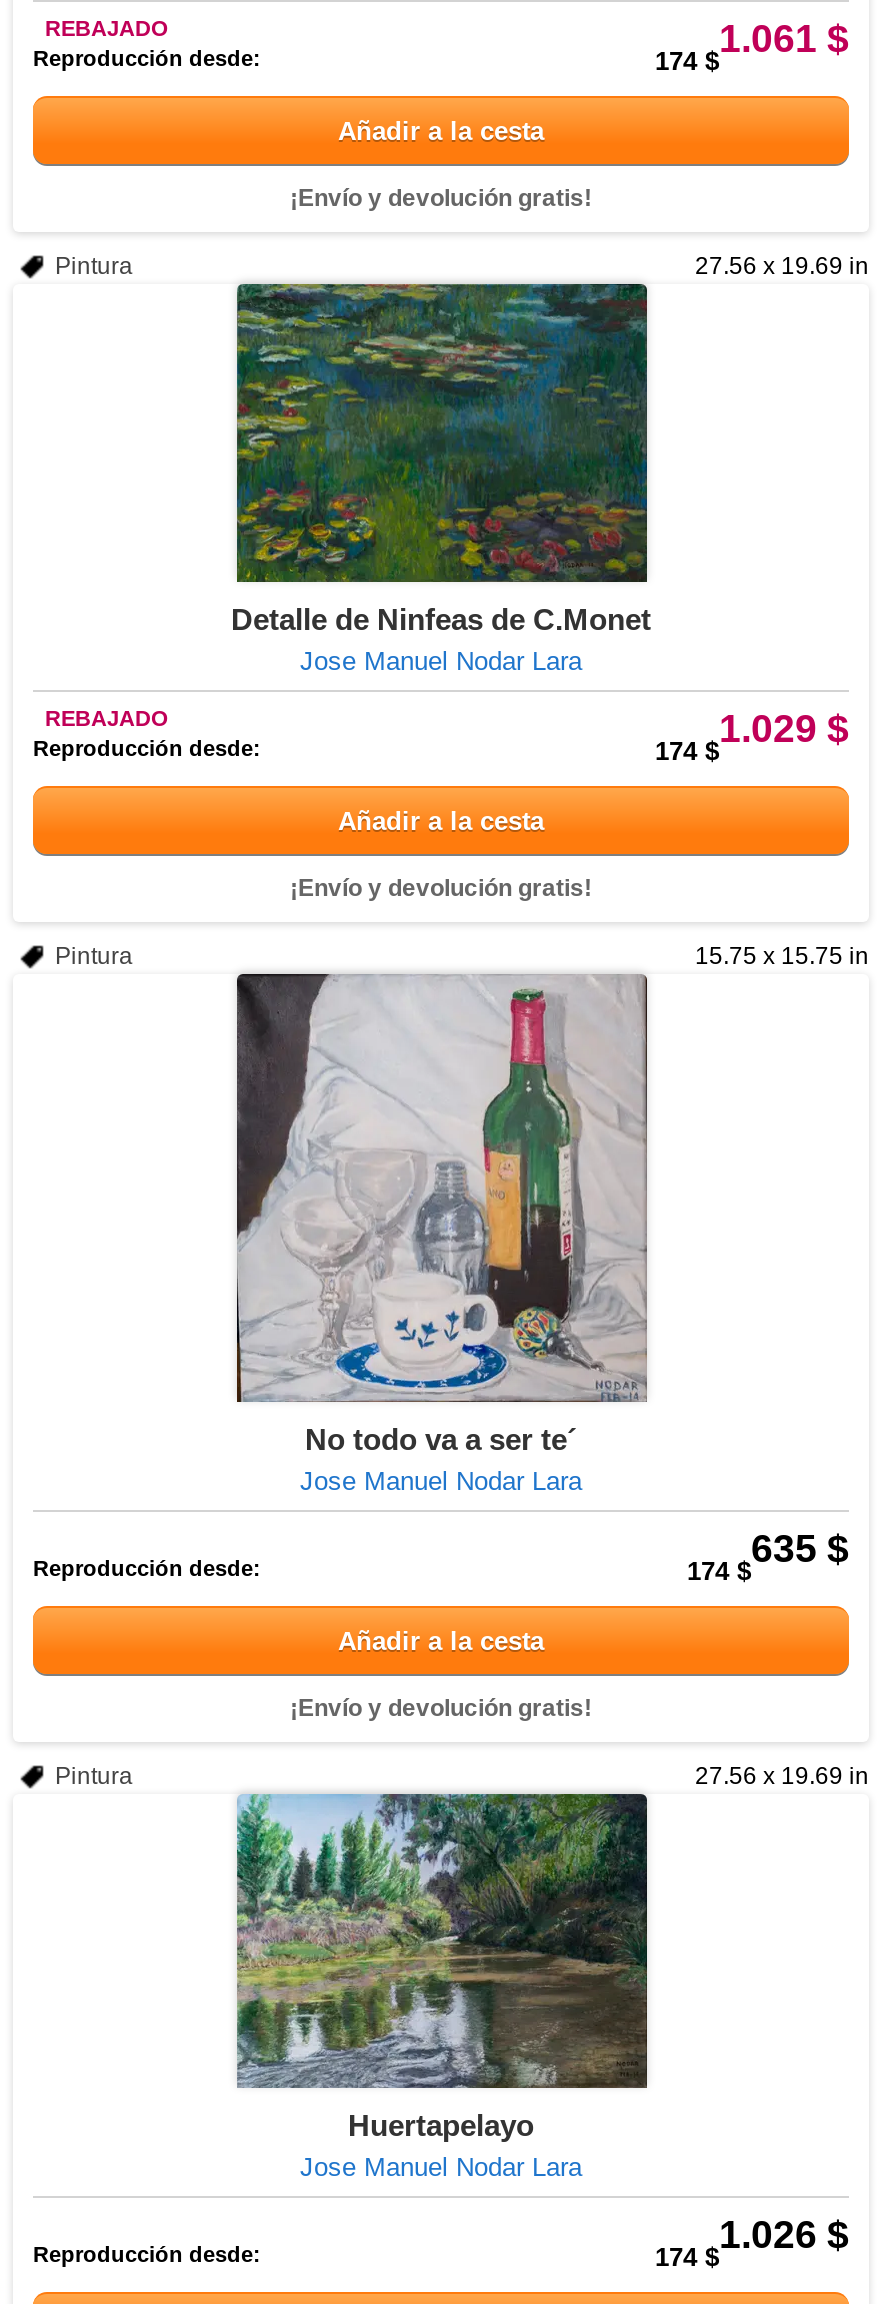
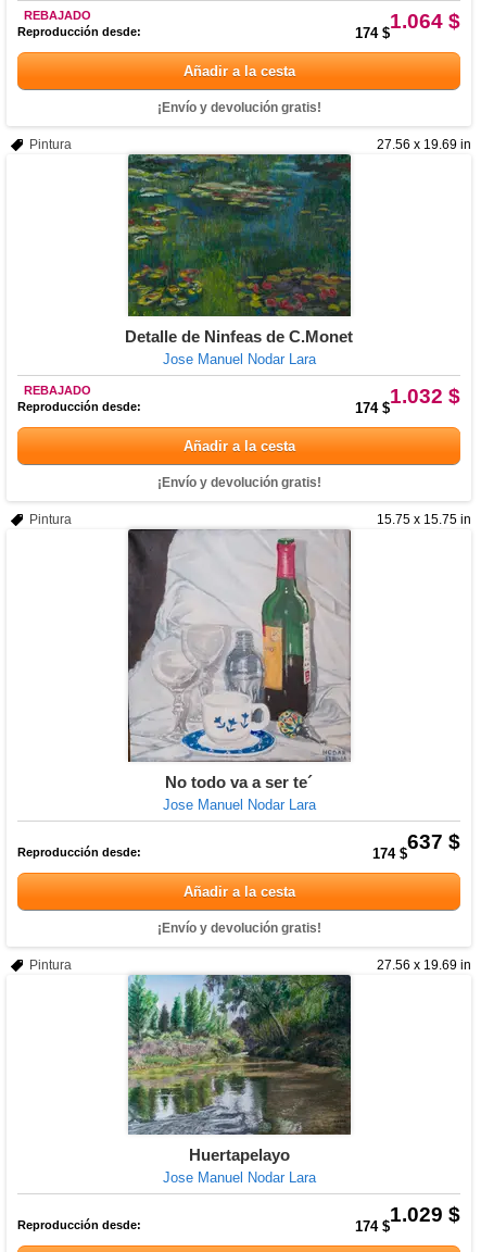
- 1.061 $
+ 1.064 $

- 1.029 $
+ 1.032 $

- 635 $
+ 637 $

- 1.026 $
+ 1.029 $
